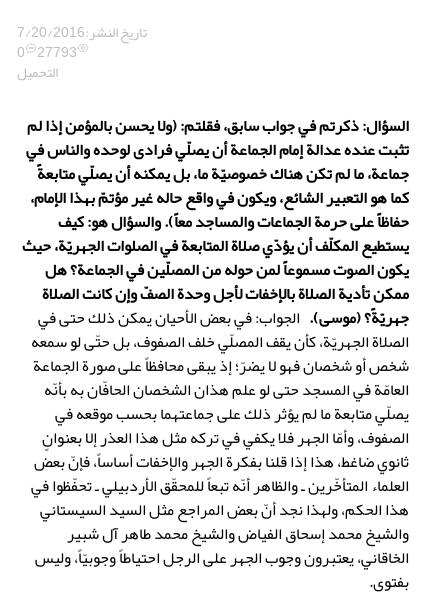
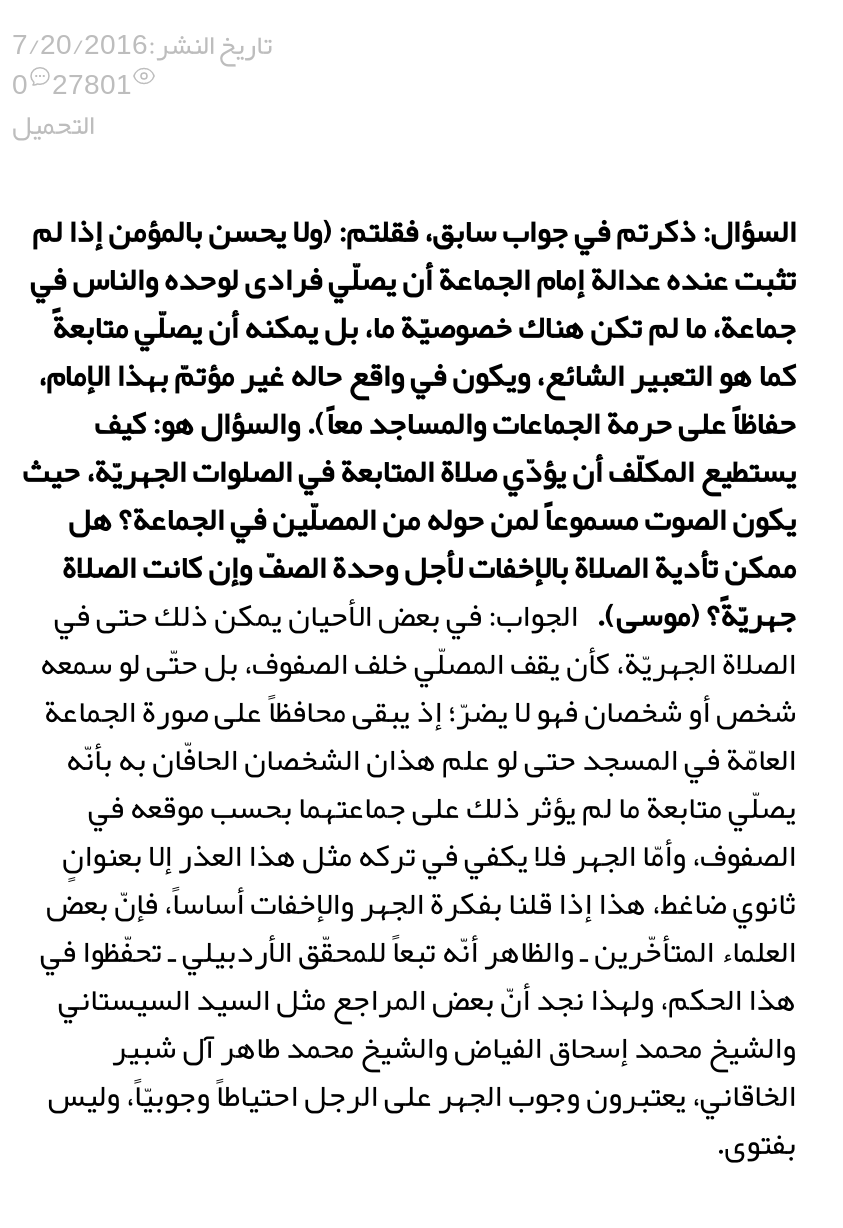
- 27793
+ 27801
